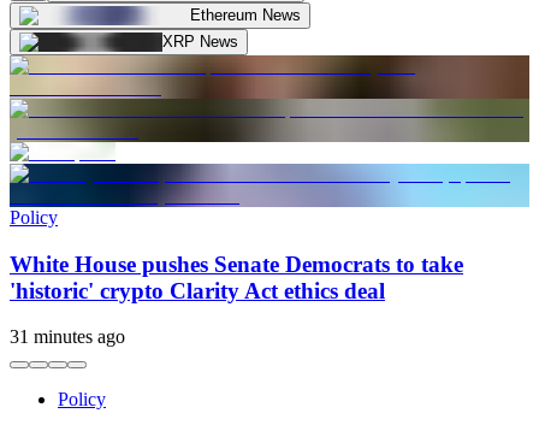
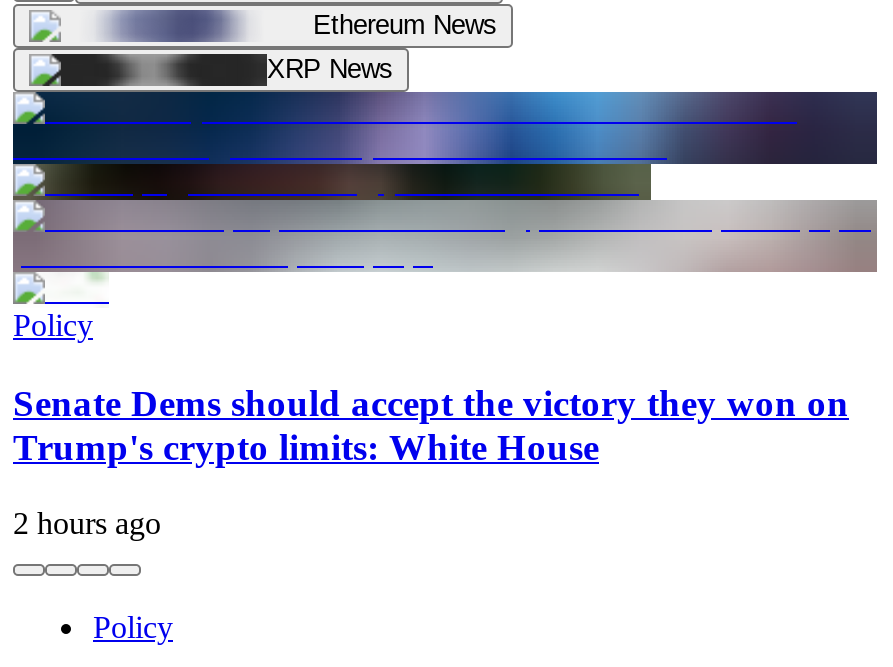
- [image]
- White House pushes Senate Democrats to take
- 'historic' crypto Clarity Act ethics deal
+ [image]
+ Senate Dems should accept the victory they won on
+ Trump's crypto limits: White House

- 31 minutes ago
+ 2 hours ago
